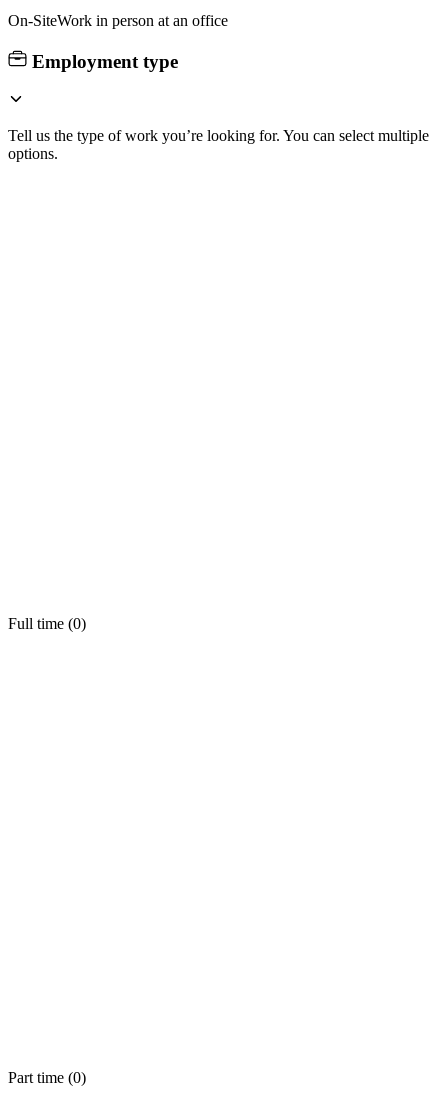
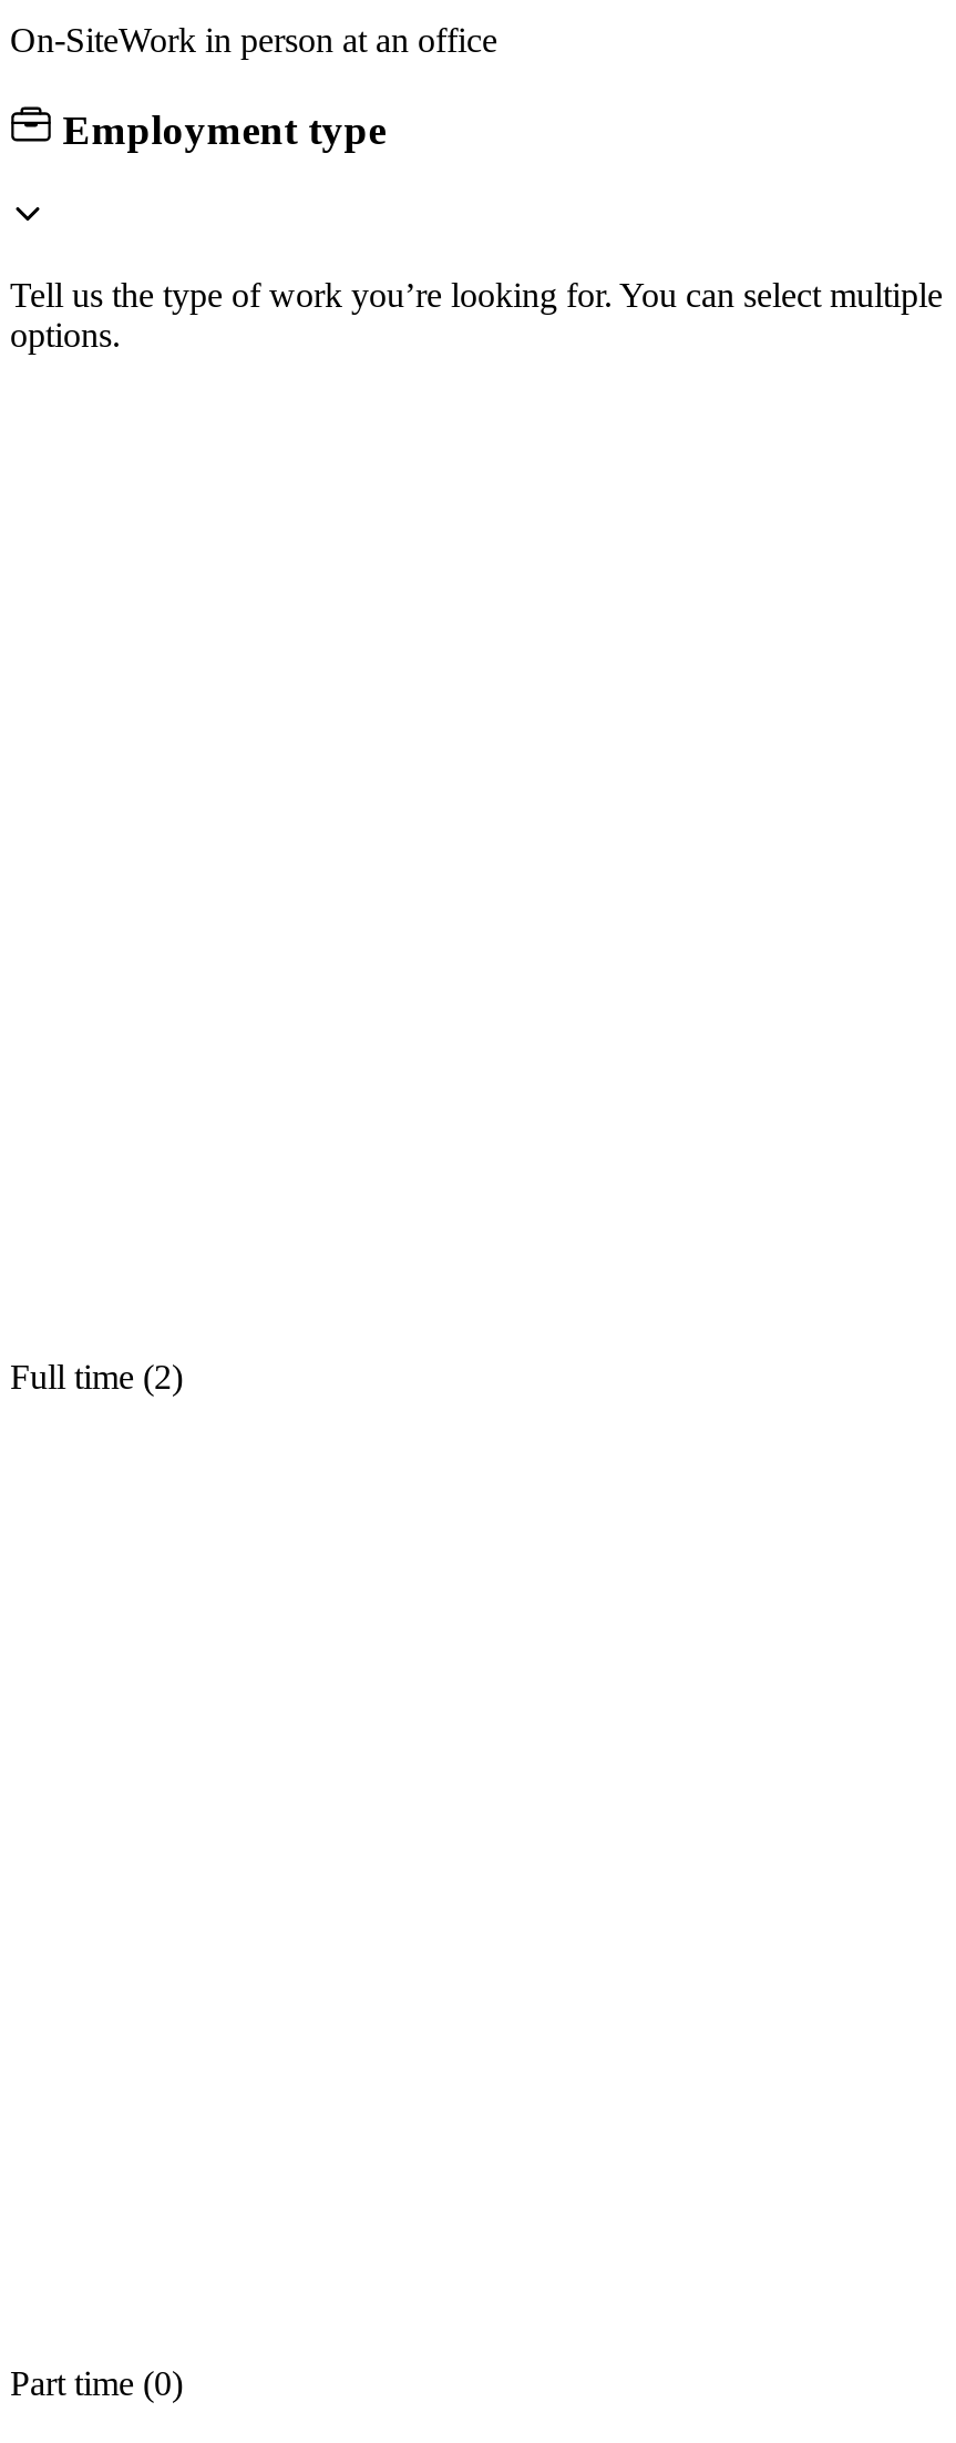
- Full time (0)
+ Full time (2)
